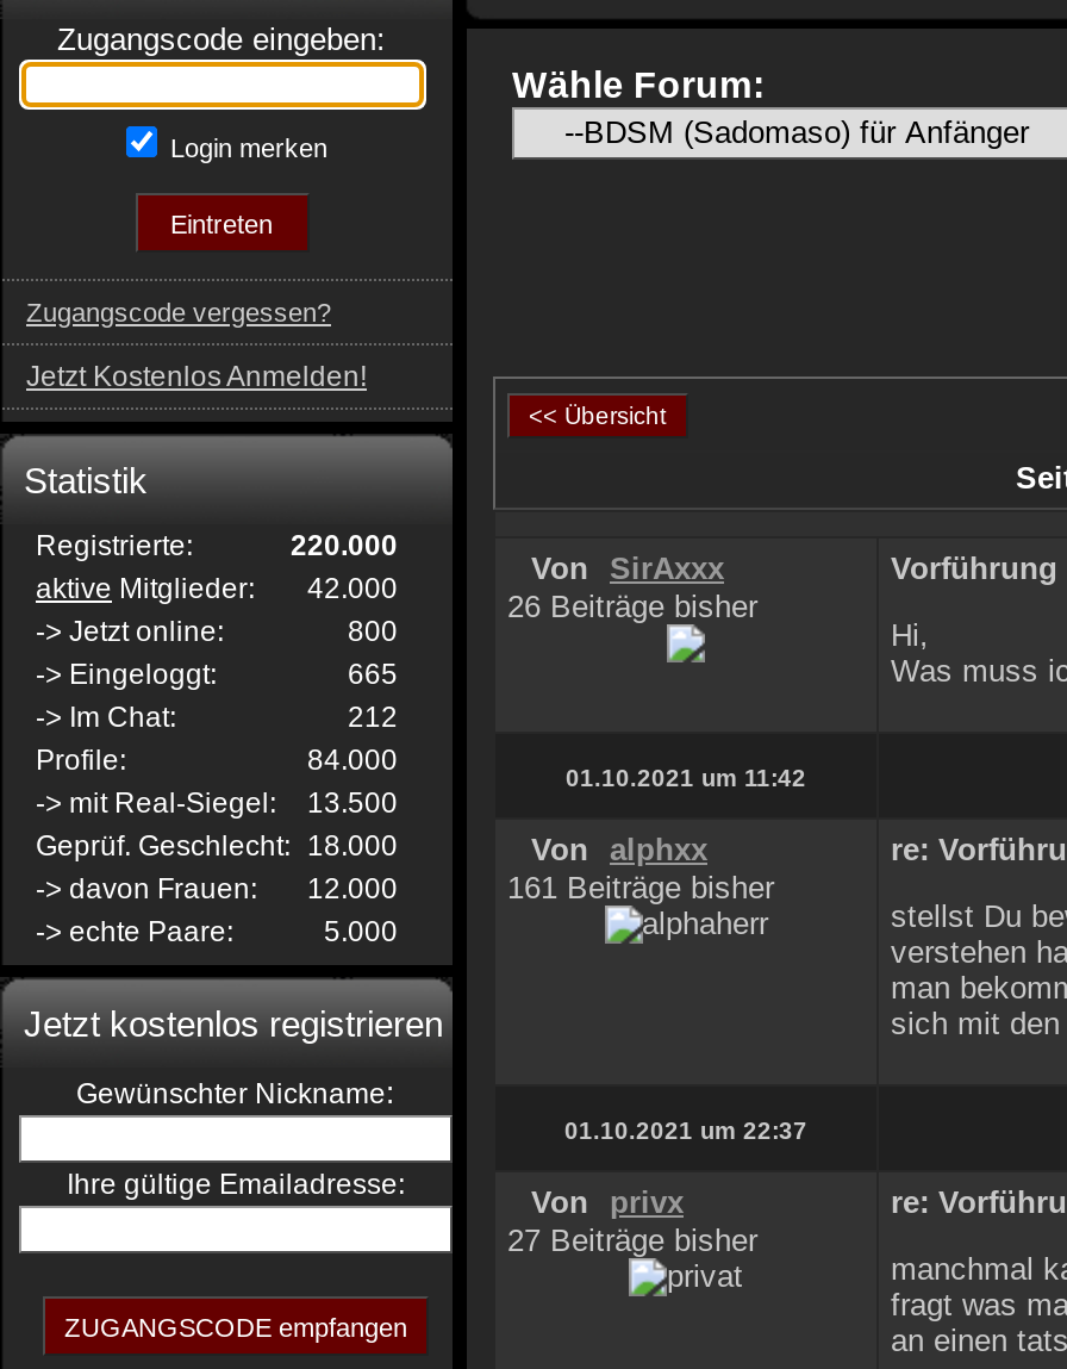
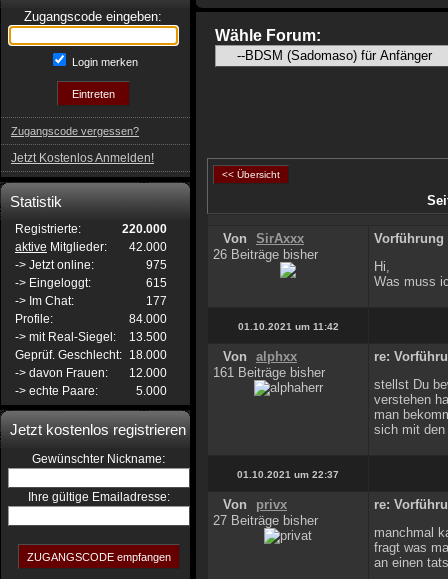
- 800
+ 975

- 665
+ 615

- 212
+ 177
